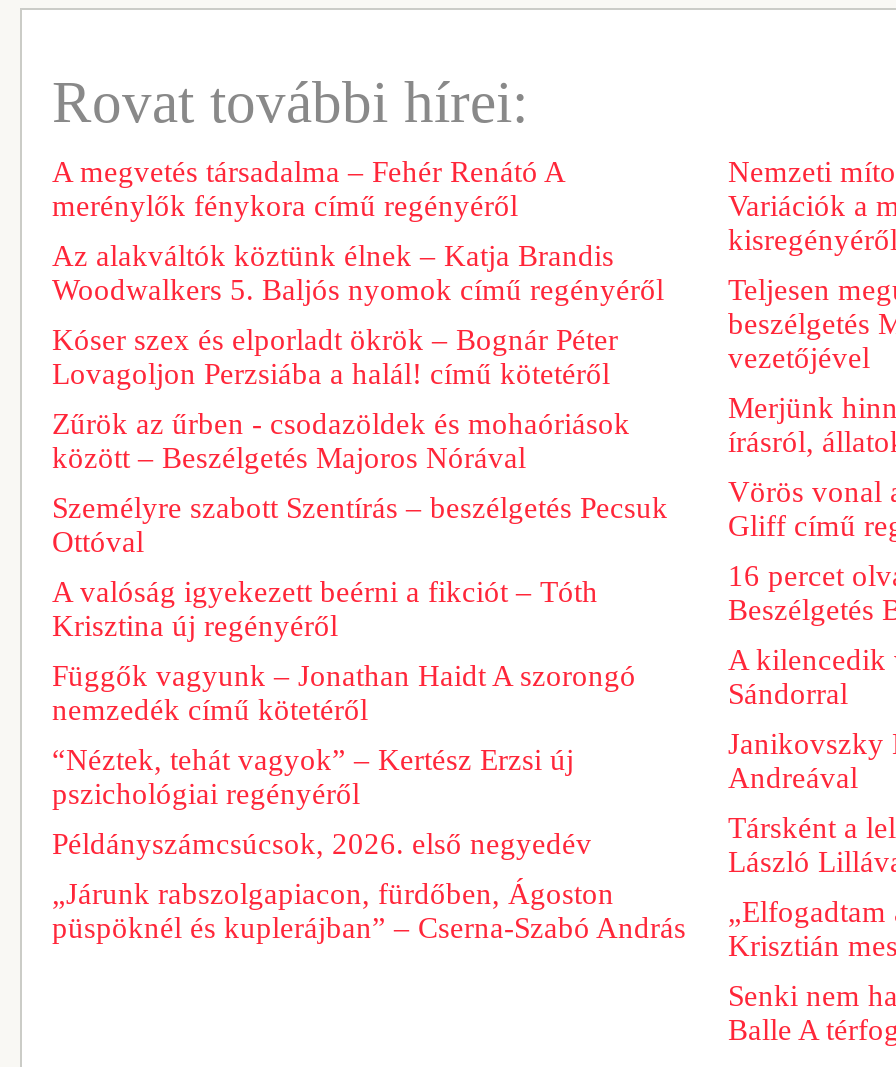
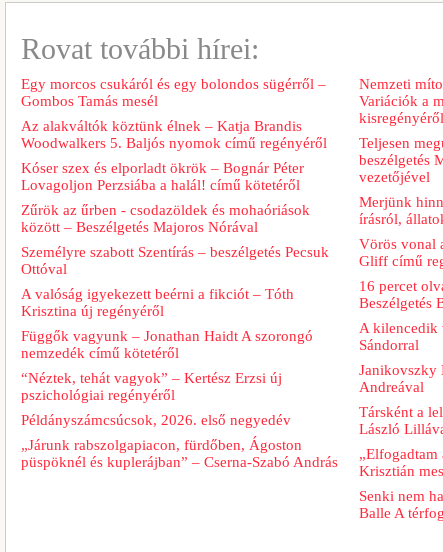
- A megvetés társadalma – Fehér Renátó A
- merénylők fénykora című regényéről
+ Egy morcos csukáról és egy bolondos sügérről –
+ Gombos Tamás mesél
